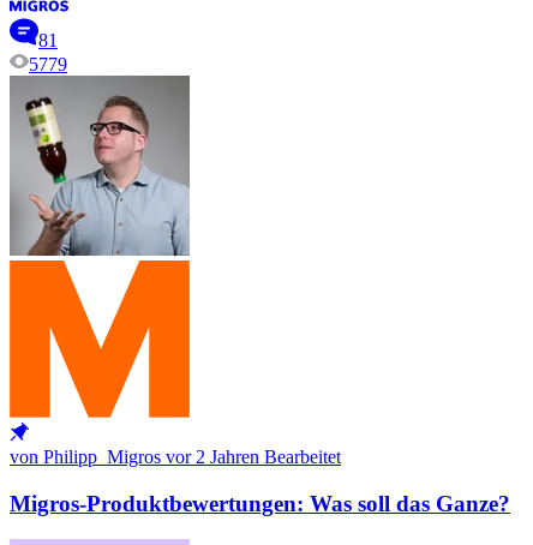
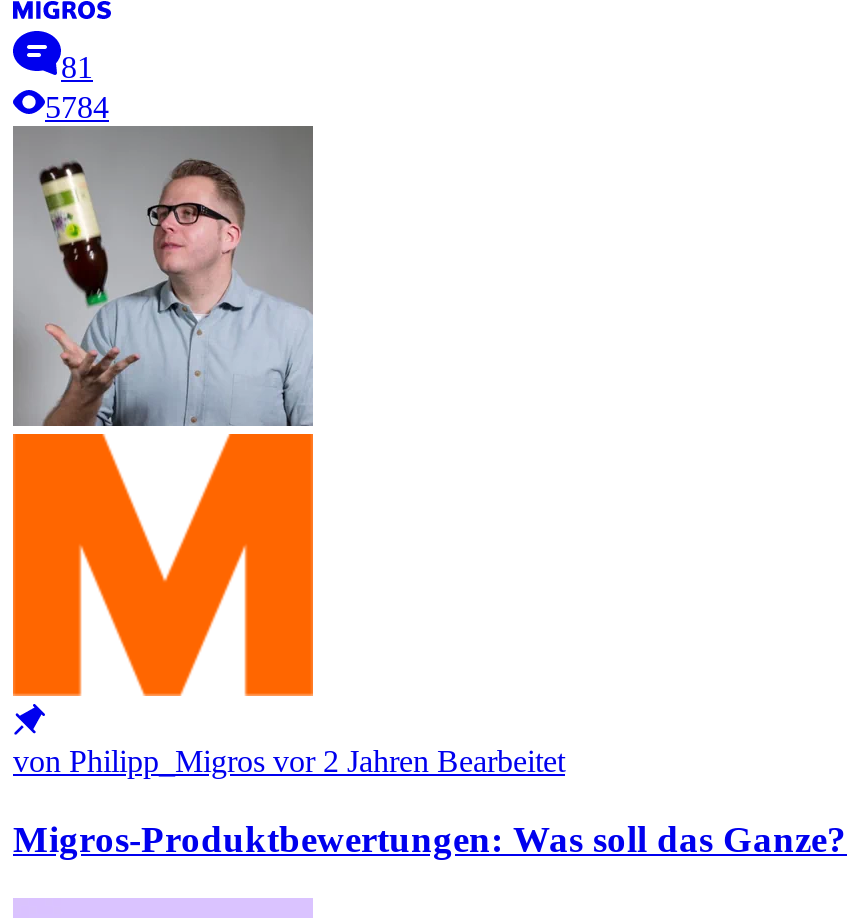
- 5779
+ 5784
